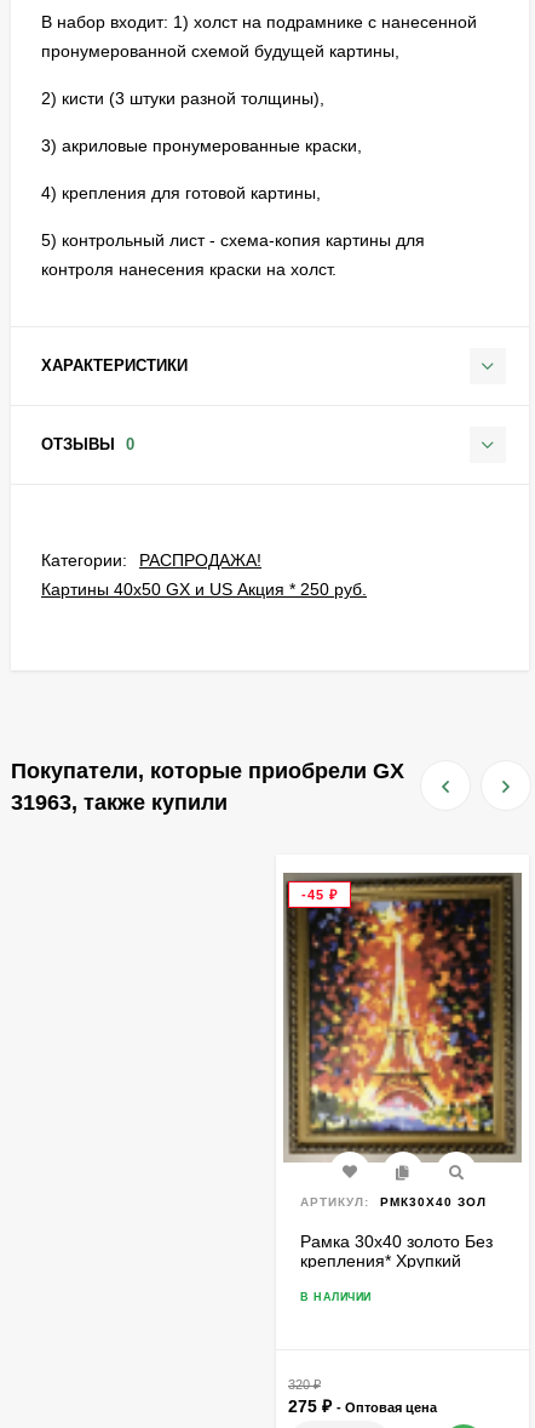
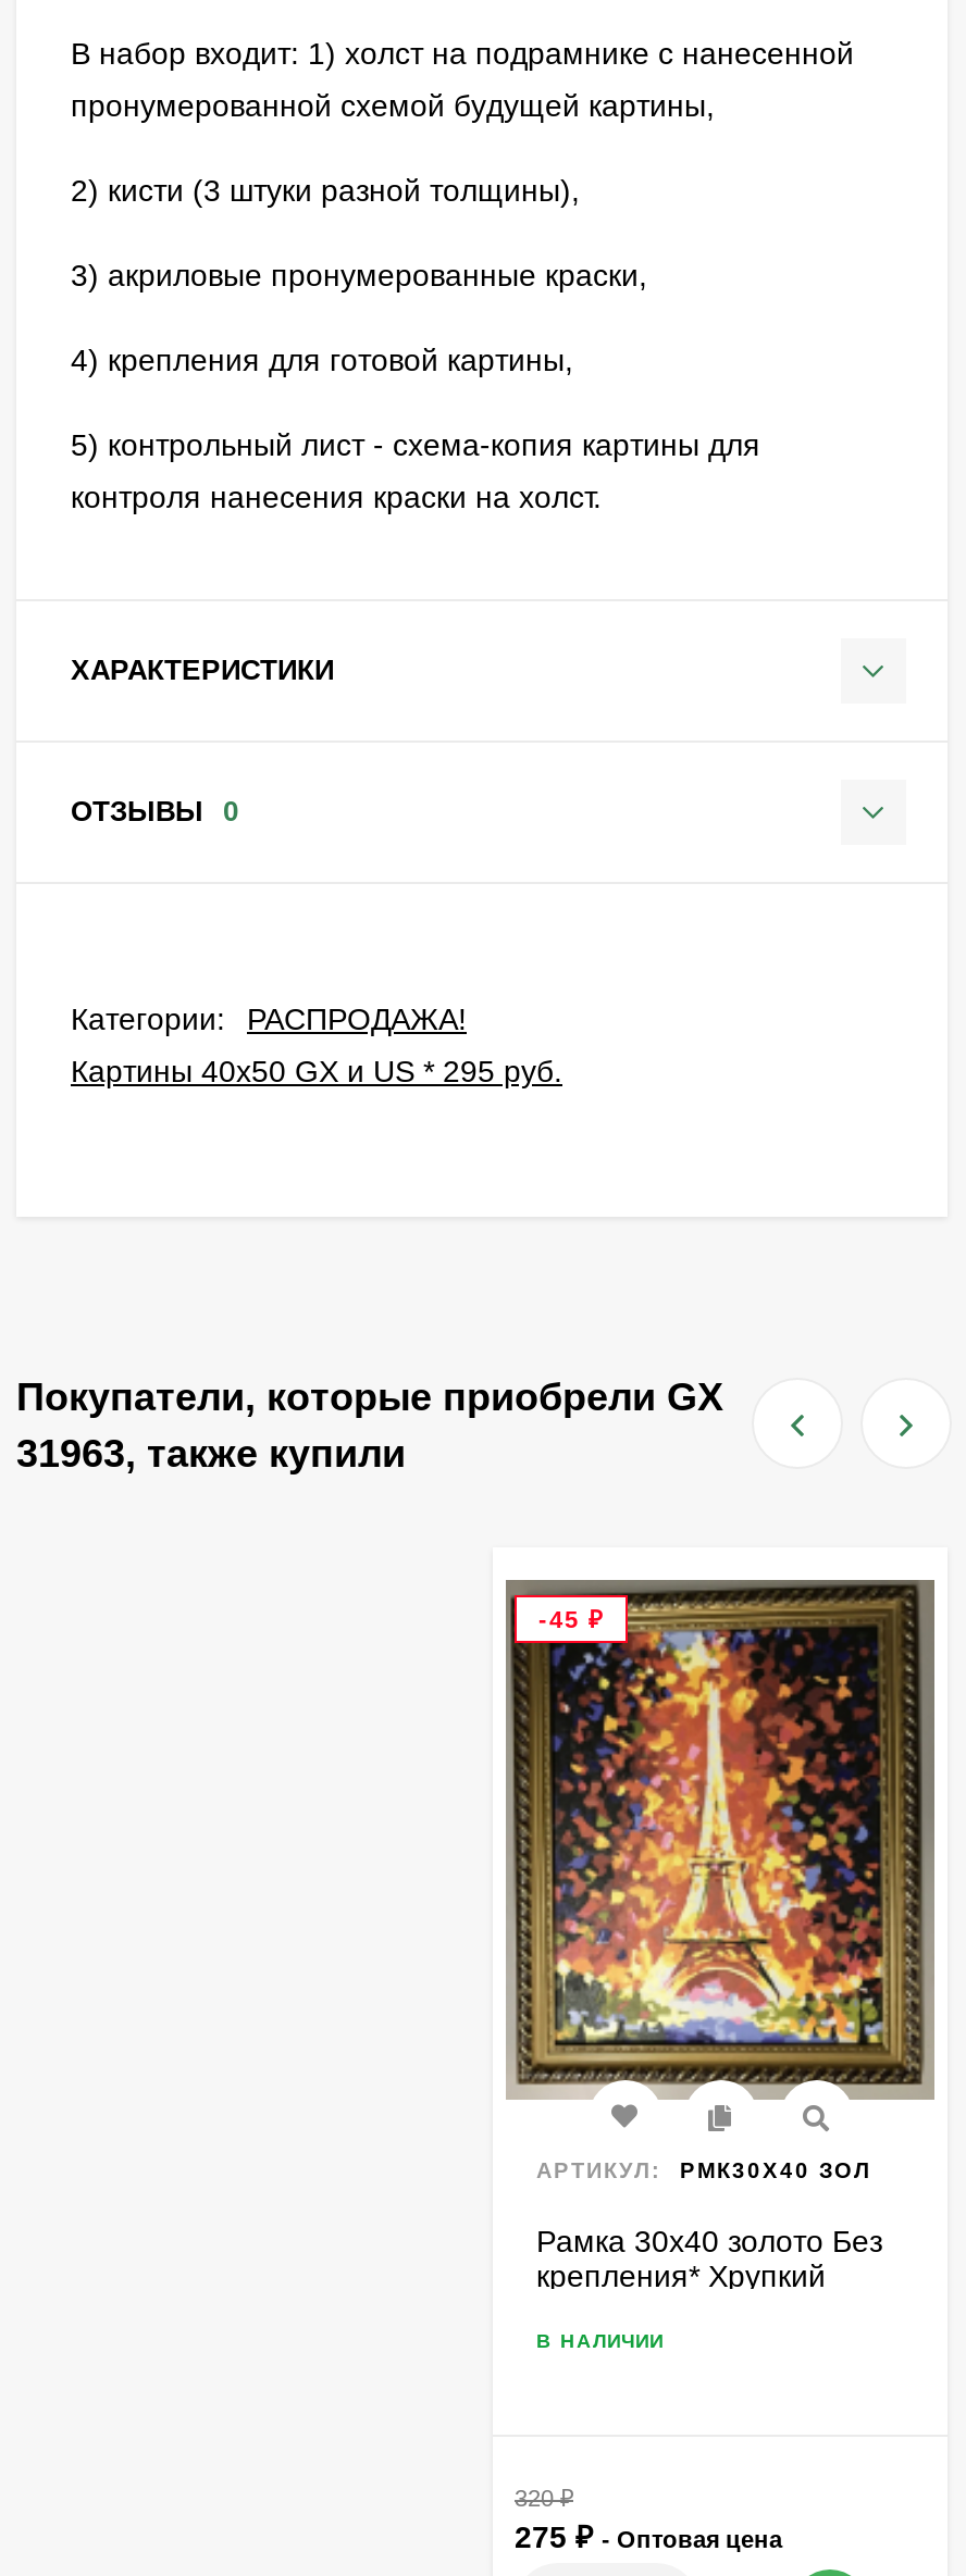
- Картины 40х50 GX и US Акция * 250 руб.
+ Картины 40х50 GX и US * 295 руб.
